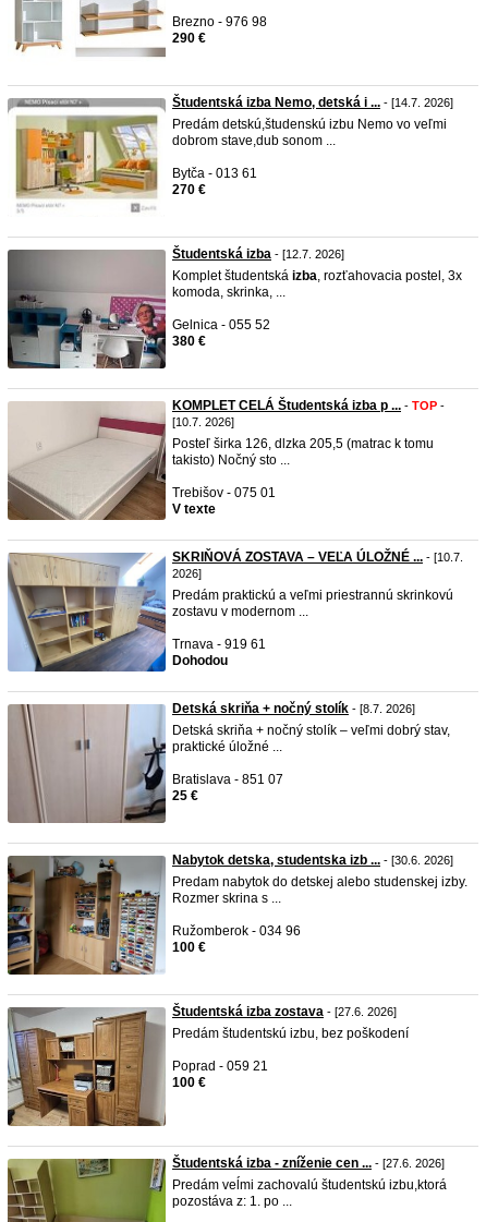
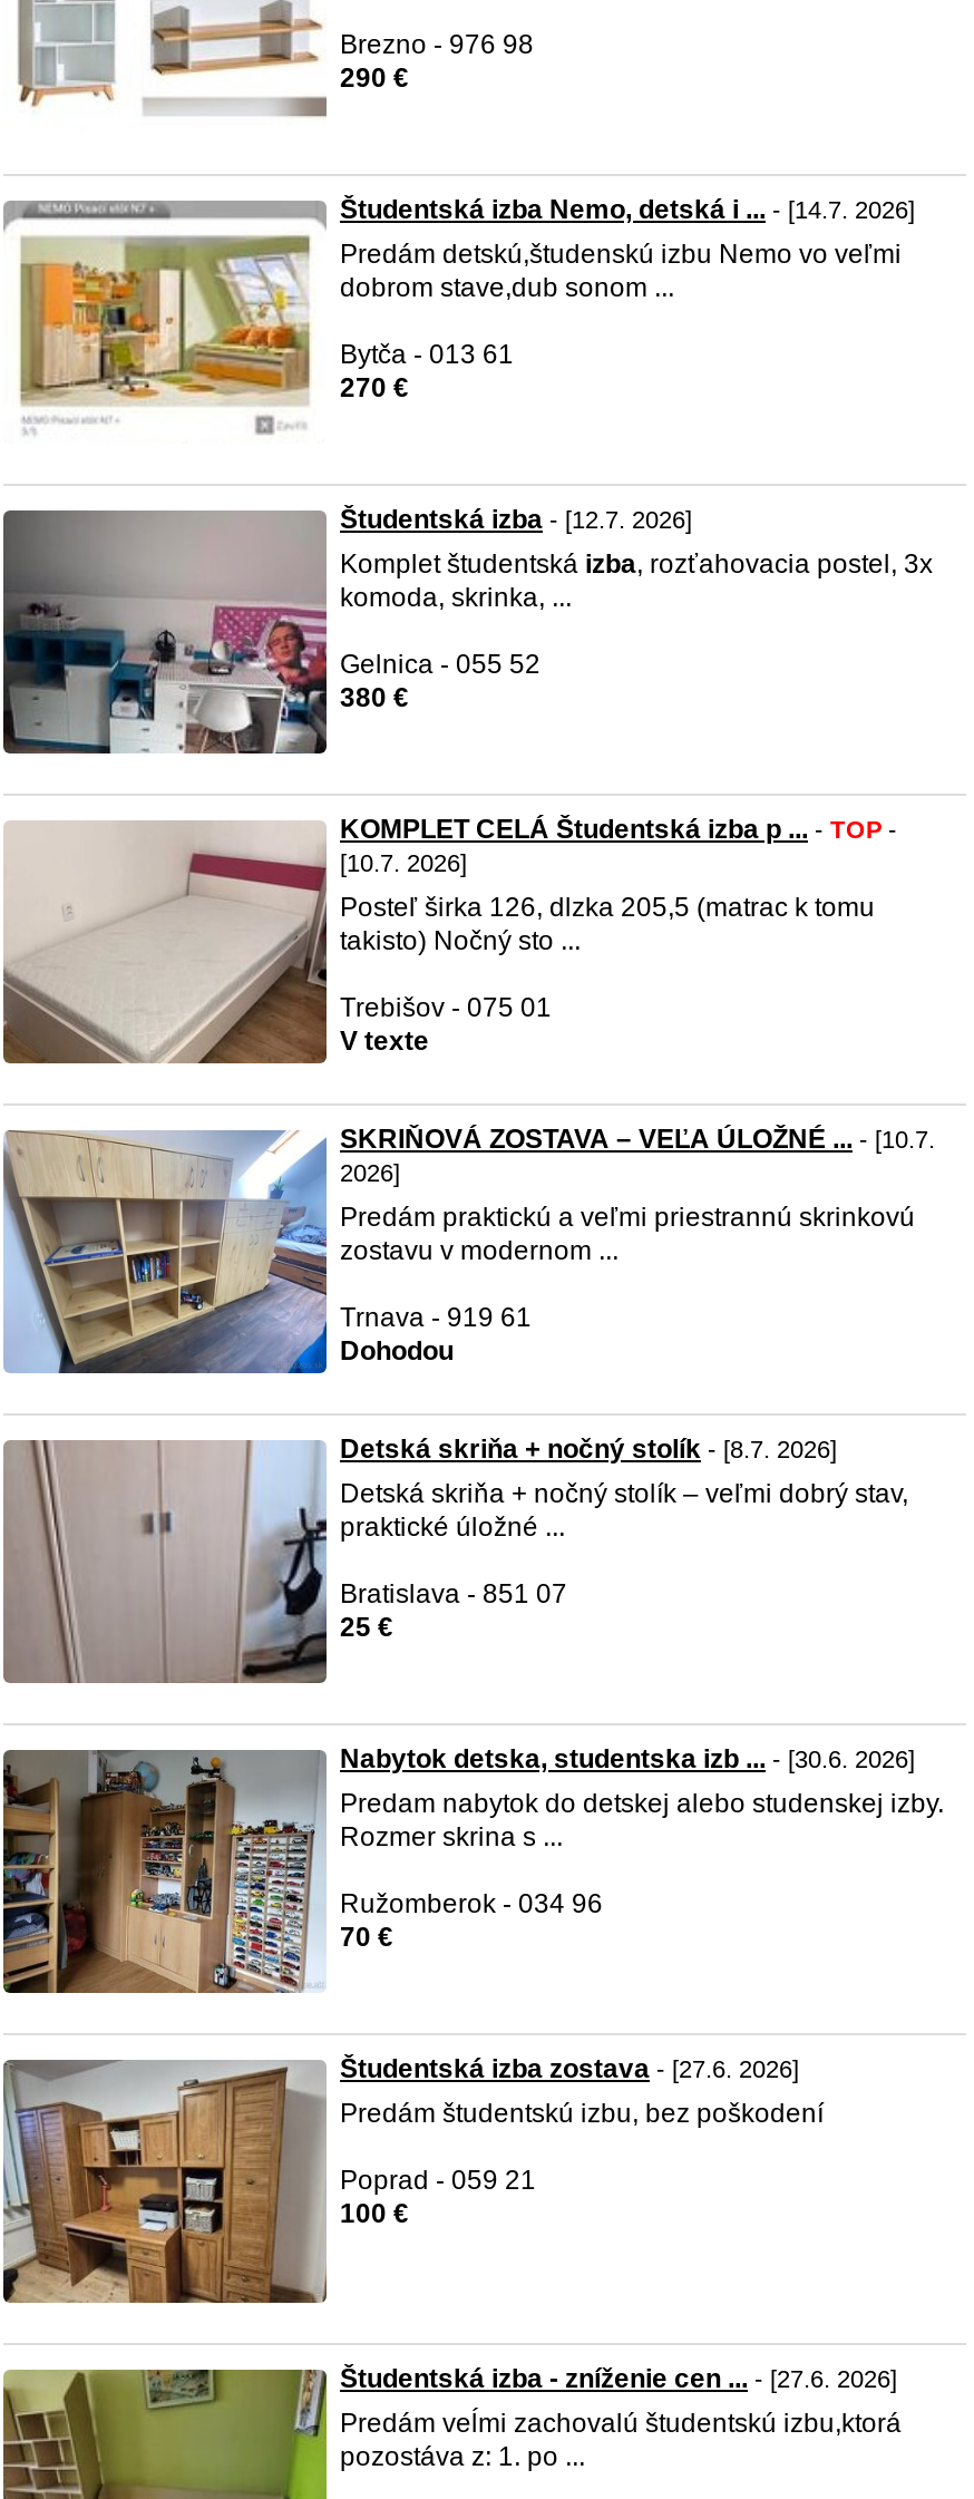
- 100 €
+ 70 €
